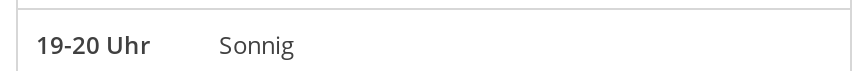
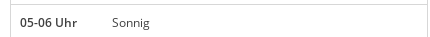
- 19-20 Uhr
+ 05-06 Uhr
